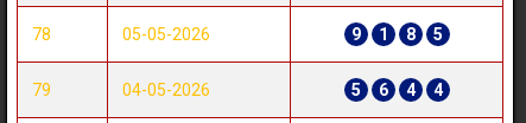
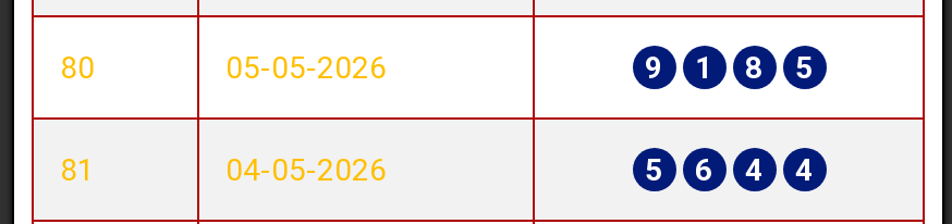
- 78
+ 80

- 79
+ 81
